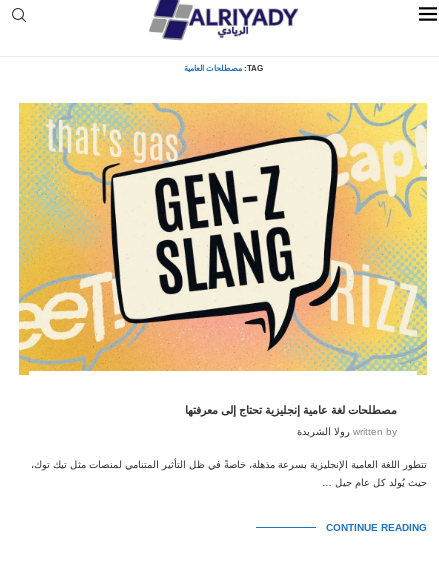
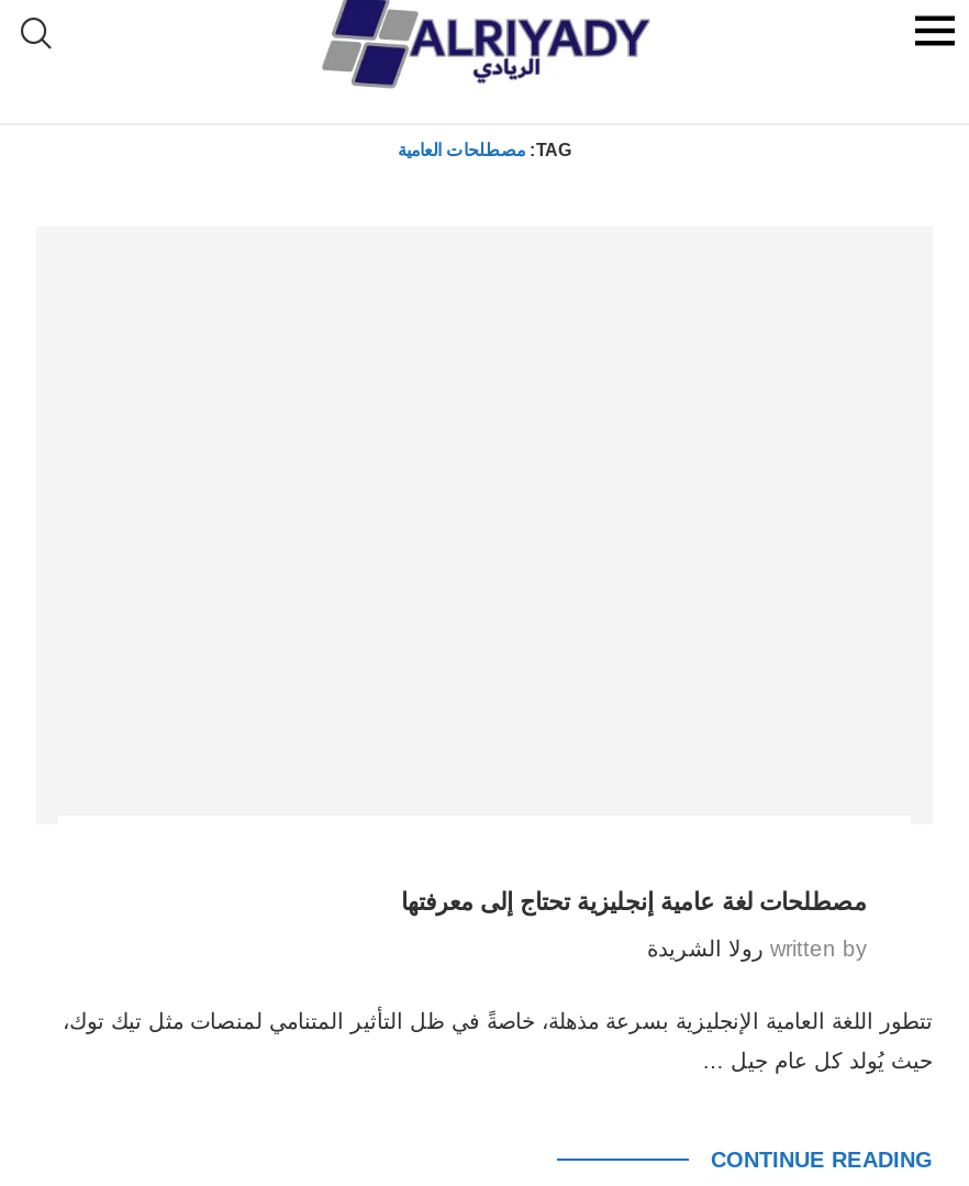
- [image]
